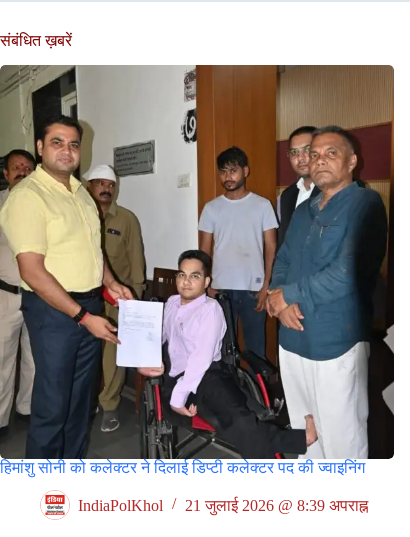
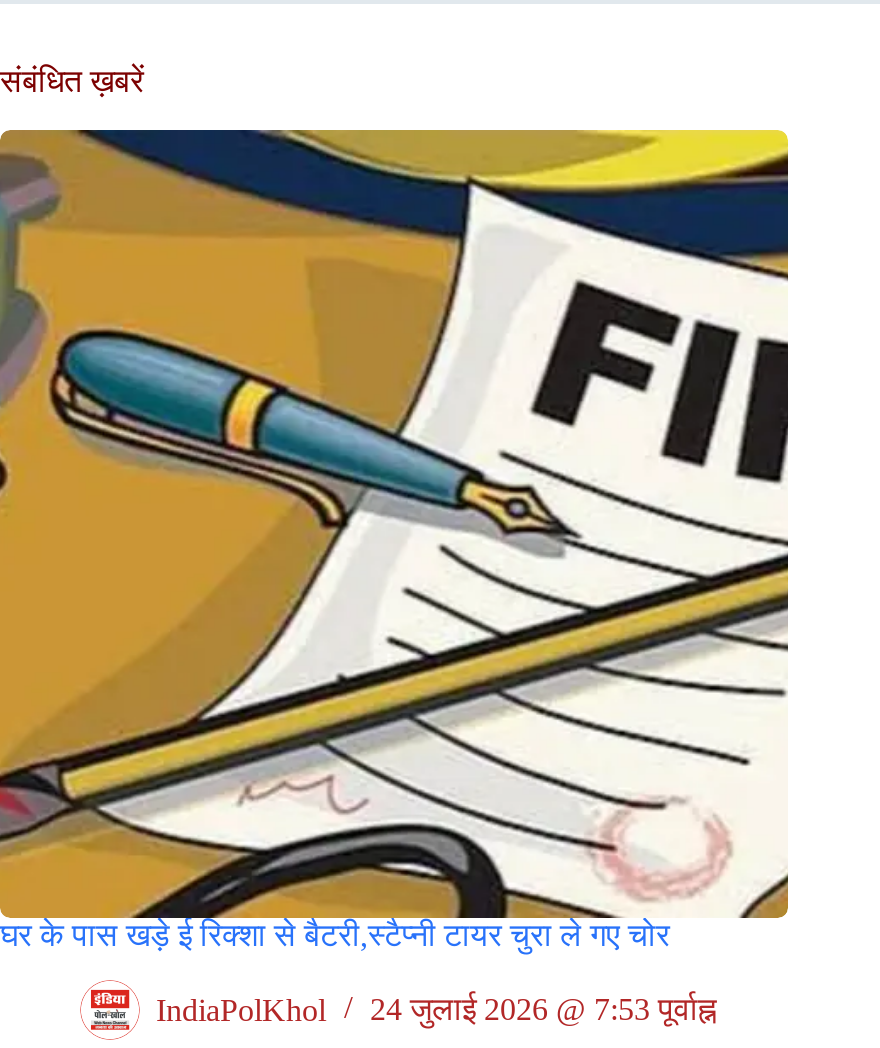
- [image]
- हिमांशु सोनी को कलेक्टर ने दिलाई डिप्टी कलेक्टर पद की ज्वाइनिंग
+ [image]
+ घर के पास खड़े ई रिक्शा से बैटरी,स्टैप्नी टायर चुरा ले गए चोर

- IndiaPolKhol 21 जुलाई 2026 @ 8:39 अपराह्न
+ IndiaPolKhol 24 जुलाई 2026 @ 7:53 पूर्वाह्न
